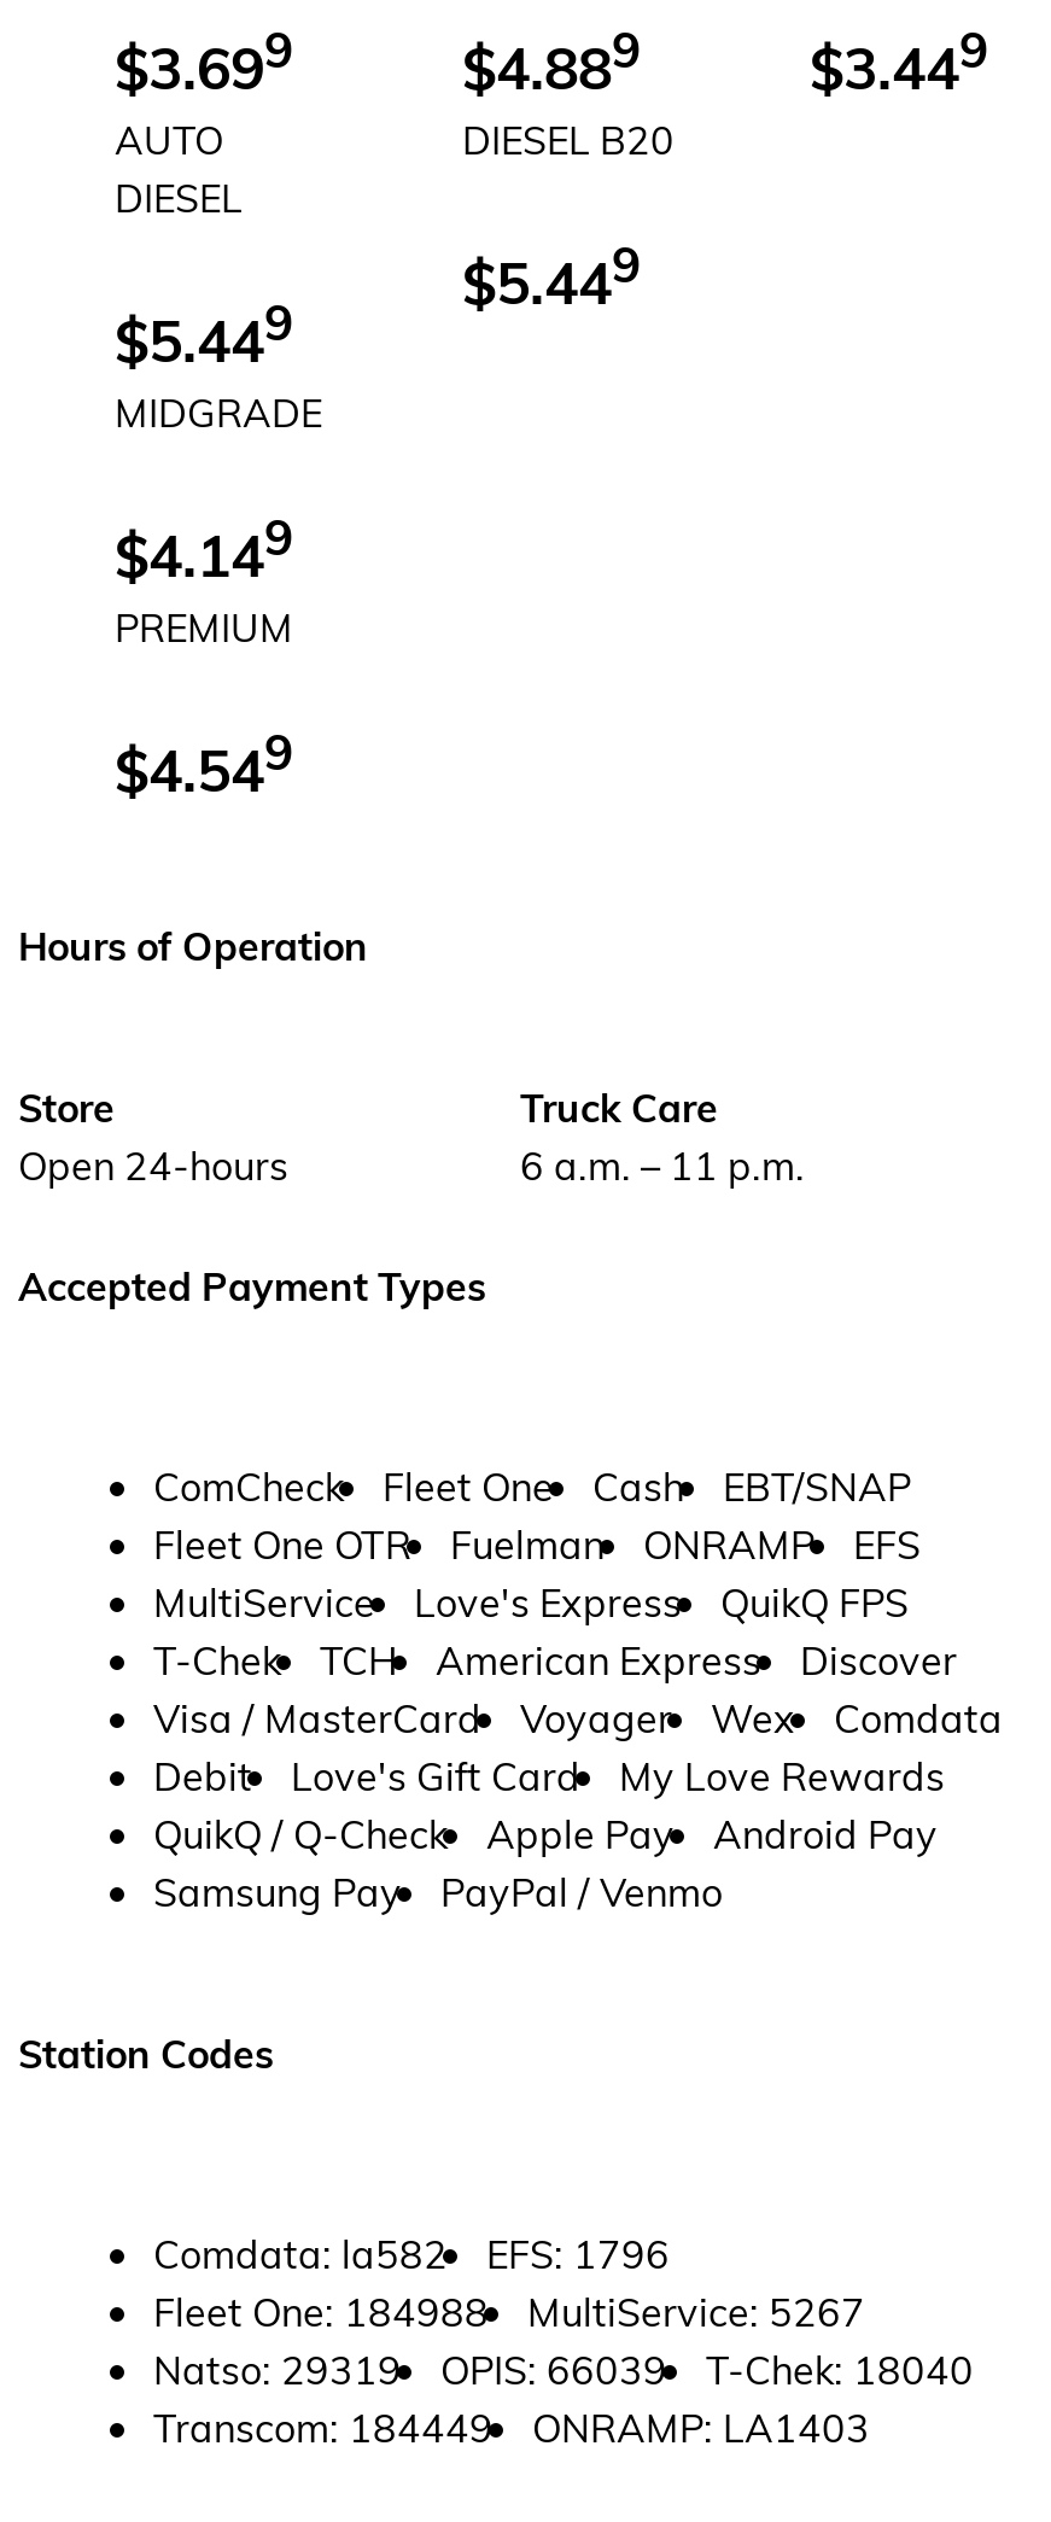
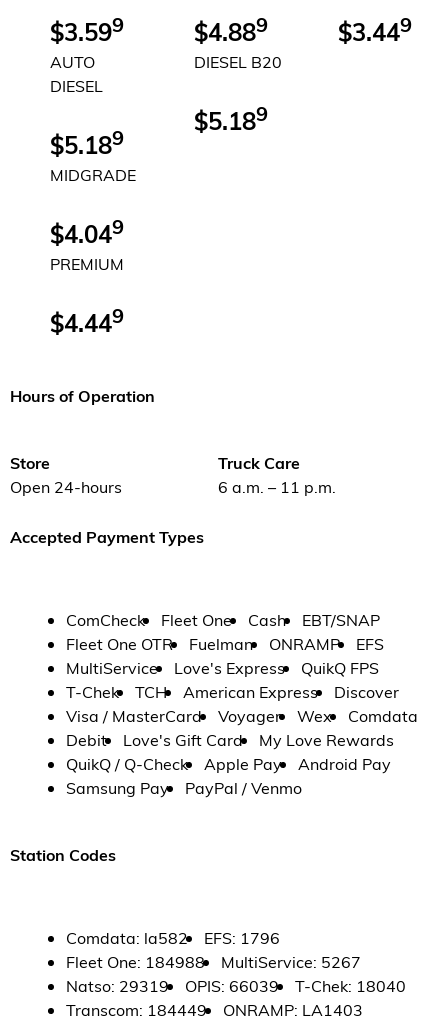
- $3.699 $4.889 $3.449
+ $3.599 $4.889 $3.449

- $5.449
+ $5.189

- $5.449
+ $5.189

- $4.149
+ $4.049

- $4.549
+ $4.449
